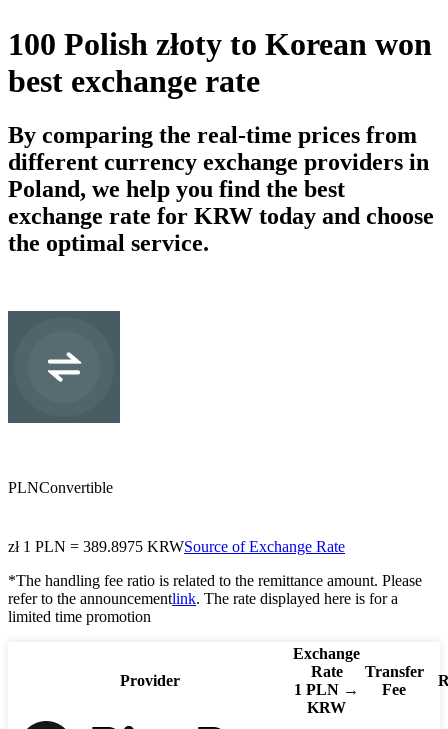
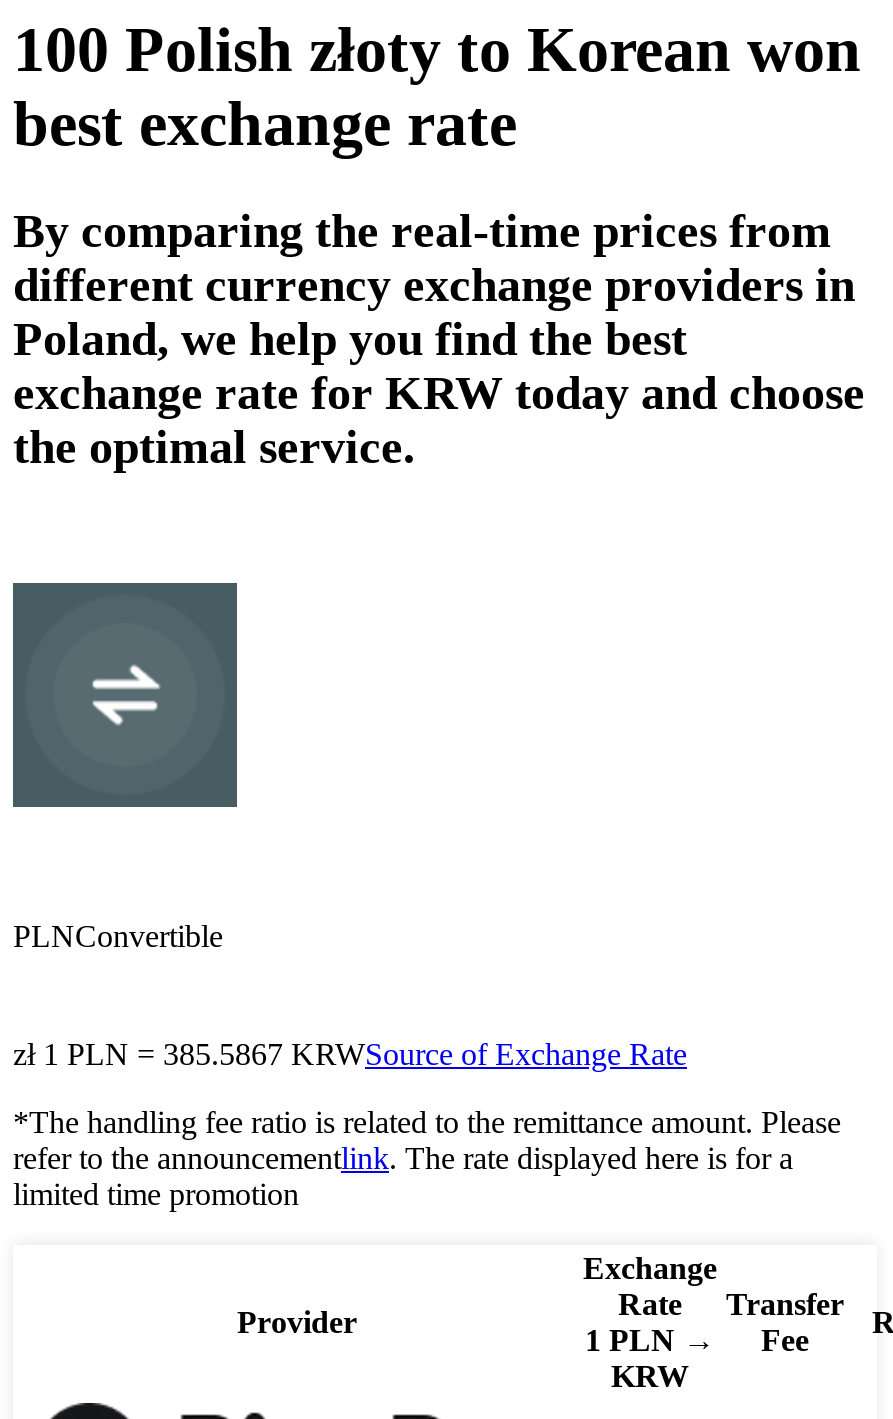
- zł 1 PLN = 389.8975 KRWSource of Exchange Rate
+ zł 1 PLN = 385.5867 KRWSource of Exchange Rate
